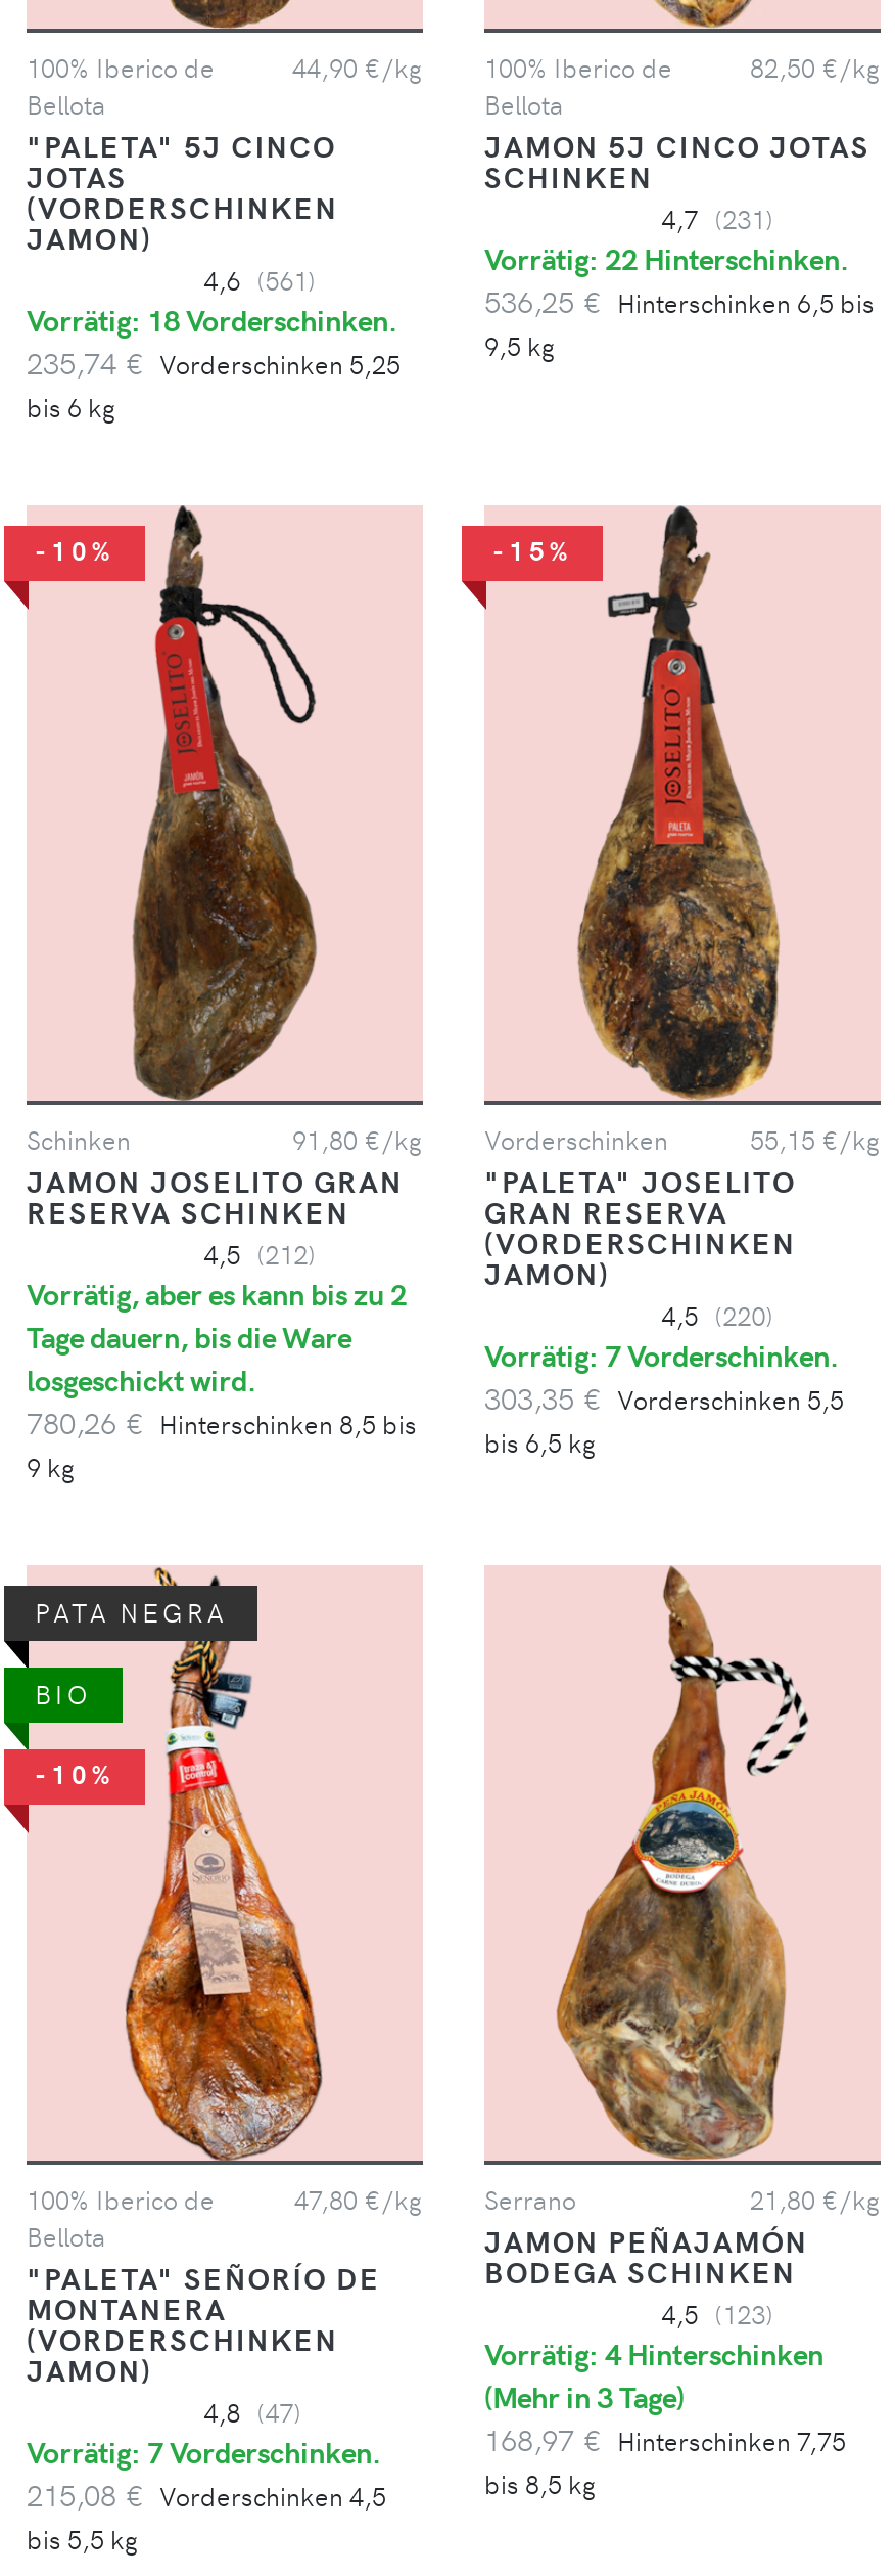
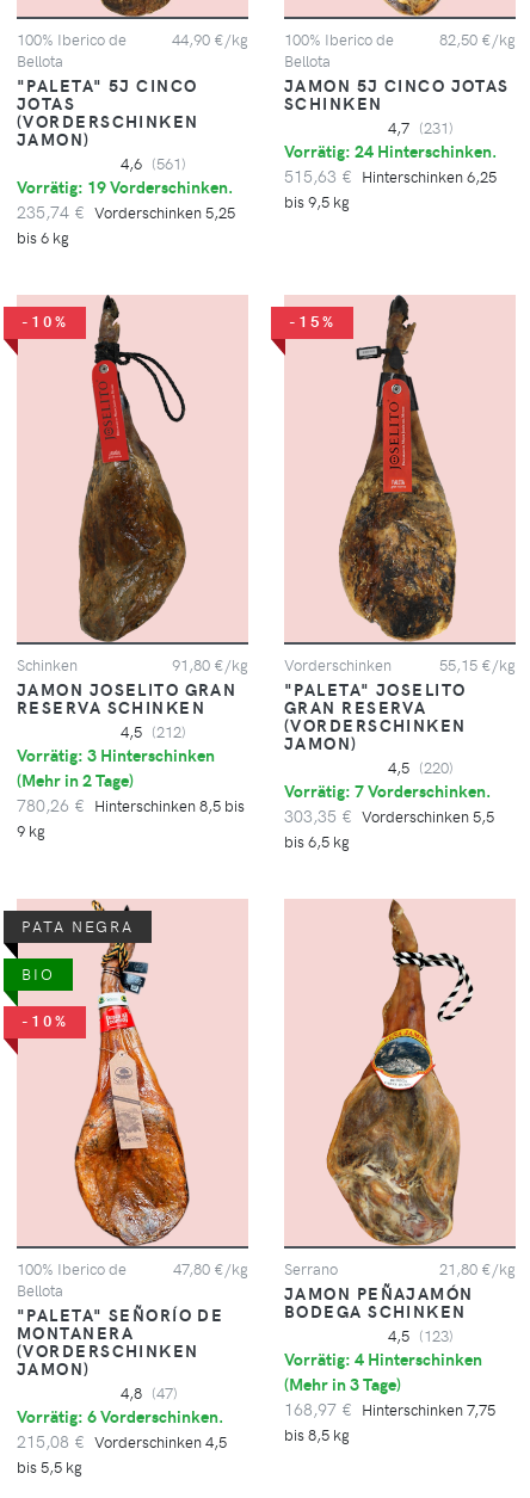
- Vorrätig: 22 Hinterschinken.
- 536,25 € Hinterschinken 6,5 bis
- 9,5 kg
+ Vorrätig: 24 Hinterschinken.
+ 515,63 € Hinterschinken 6,25
+ bis 9,5 kg

- Vorrätig: 18 Vorderschinken.
+ Vorrätig: 19 Vorderschinken.

- Vorrätig, aber es kann bis zu 2
- Tage dauern, bis die Ware
- losgeschickt wird.
+ Vorrätig: 3 Hinterschinken
+ (Mehr in 2 Tage)

- Vorrätig: 7 Vorderschinken.
+ Vorrätig: 6 Vorderschinken.
